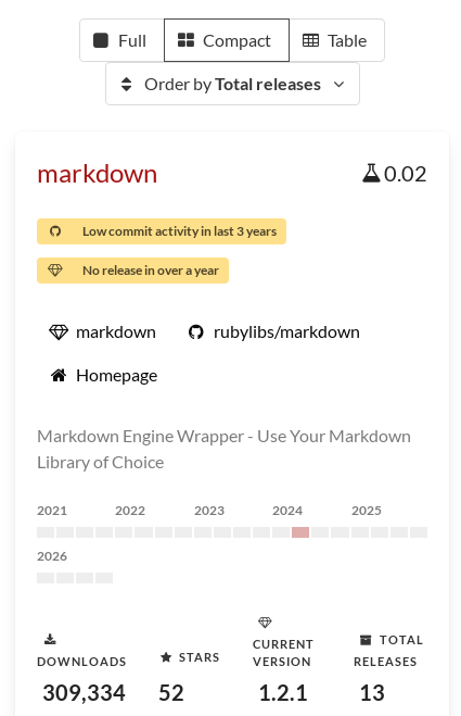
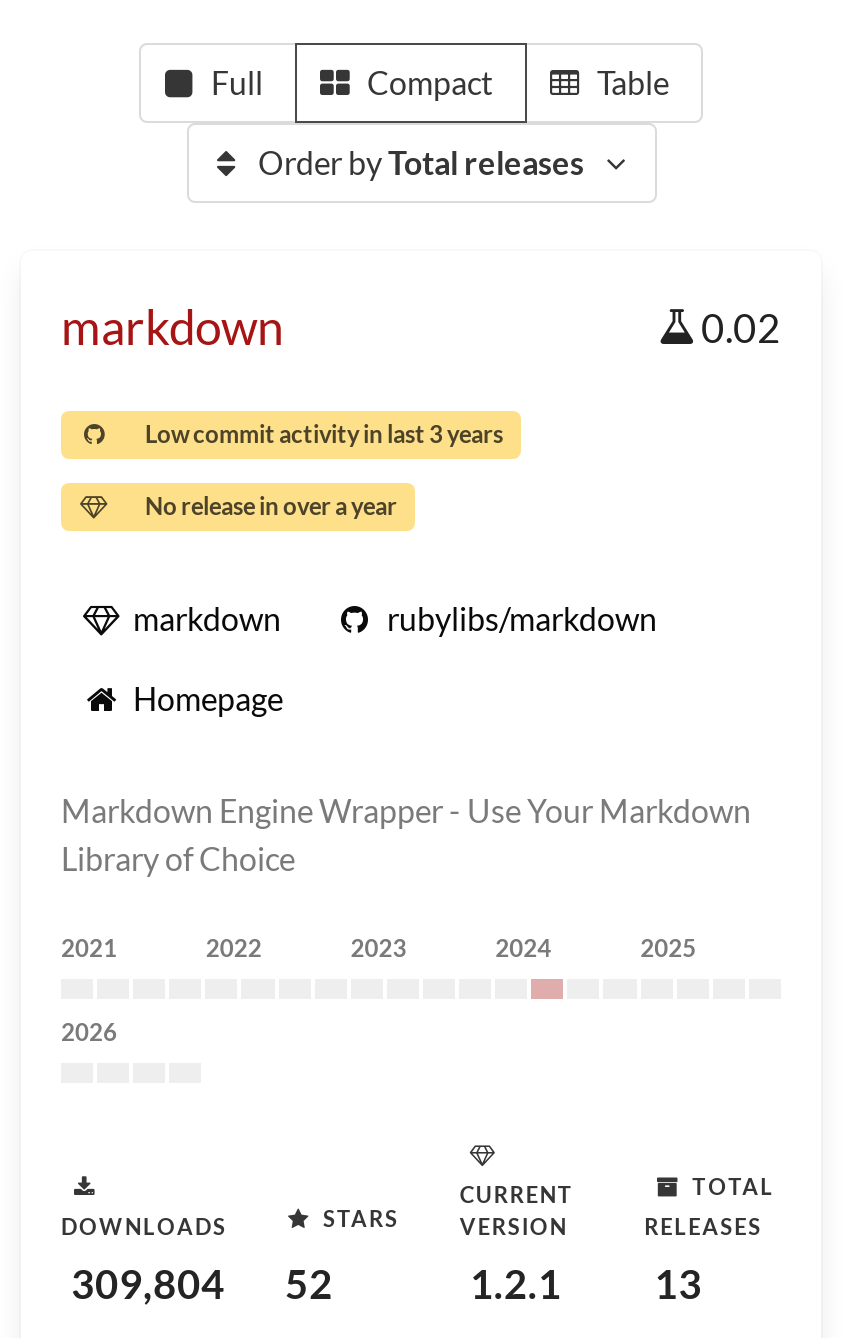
- 309,334 52
+ 309,804 52
